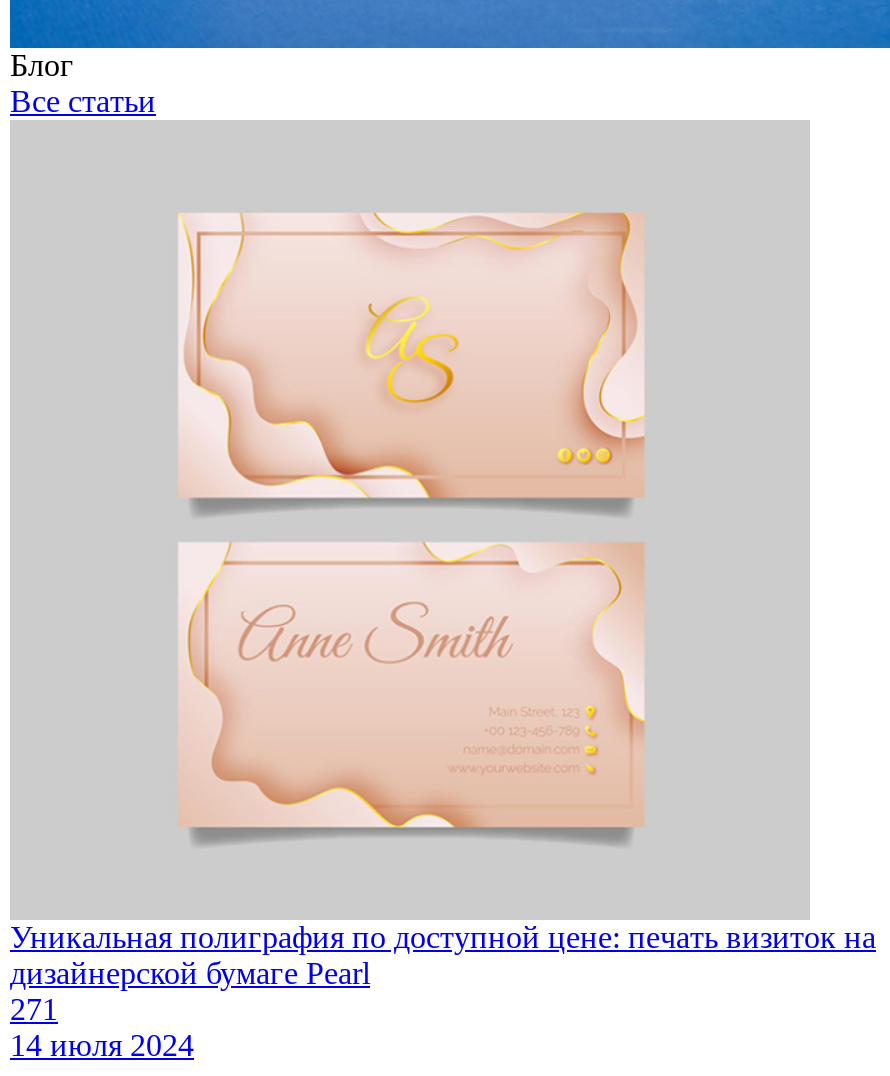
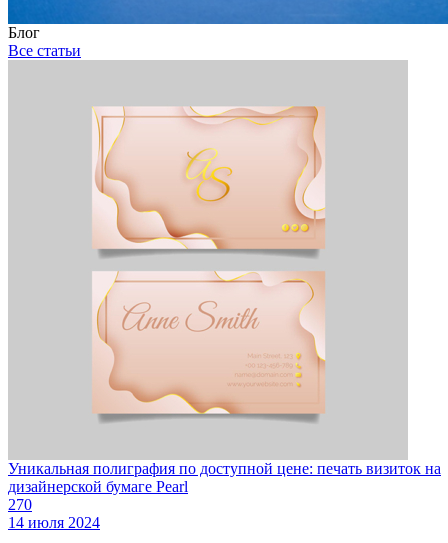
- 271
+ 270
